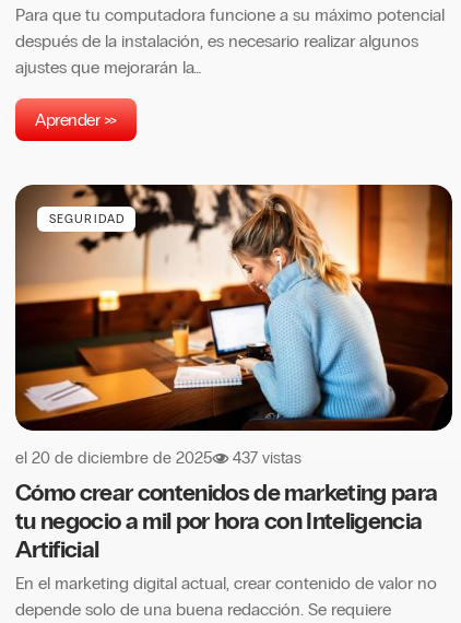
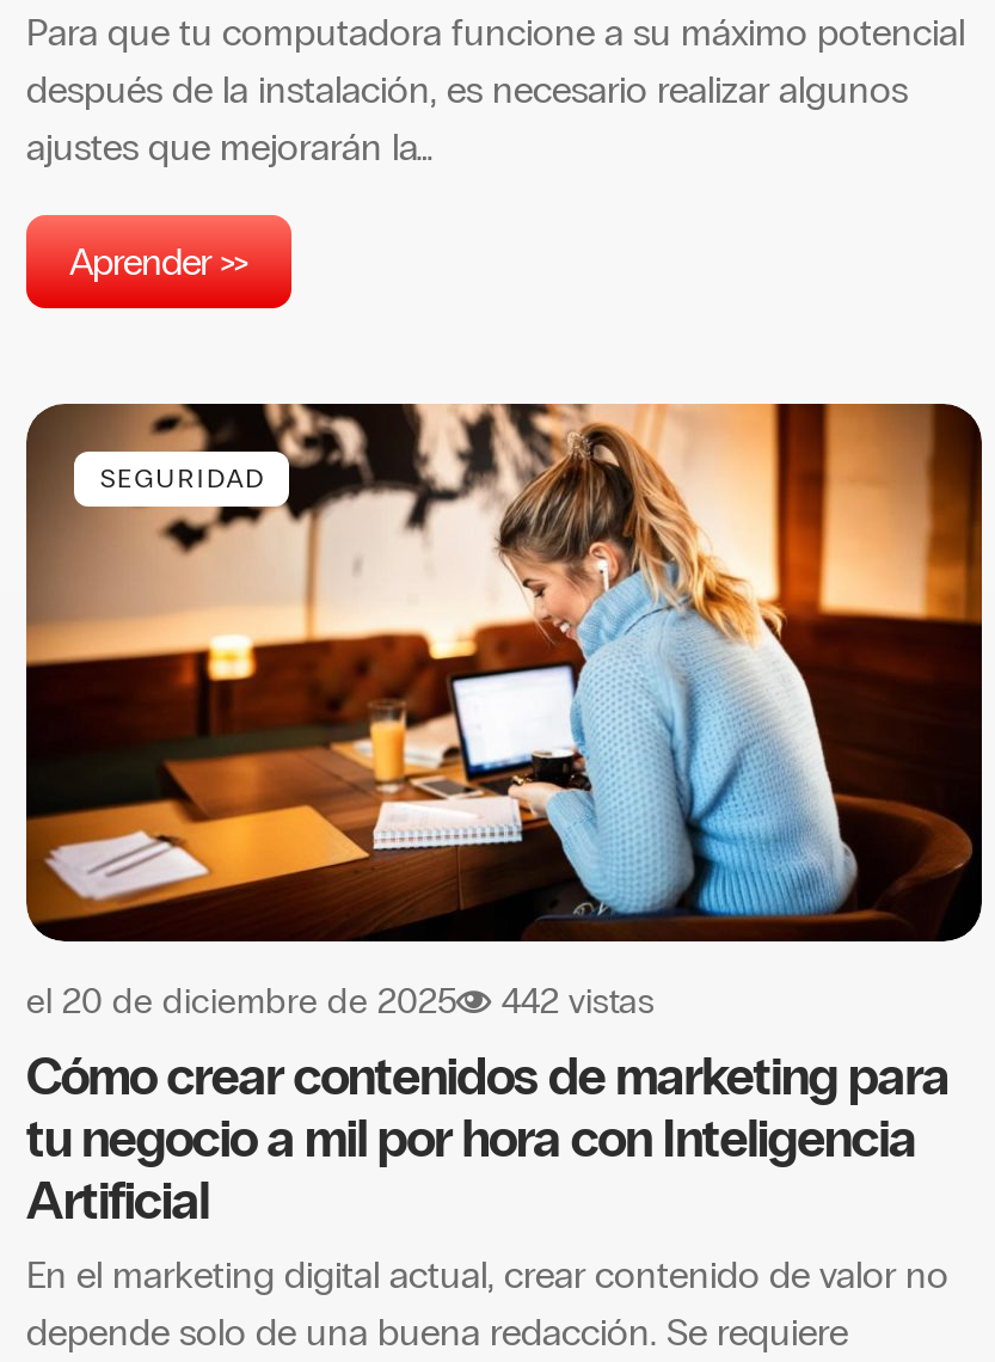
- el 20 de diciembre de 2025 437 vistas
+ el 20 de diciembre de 2025 442 vistas
